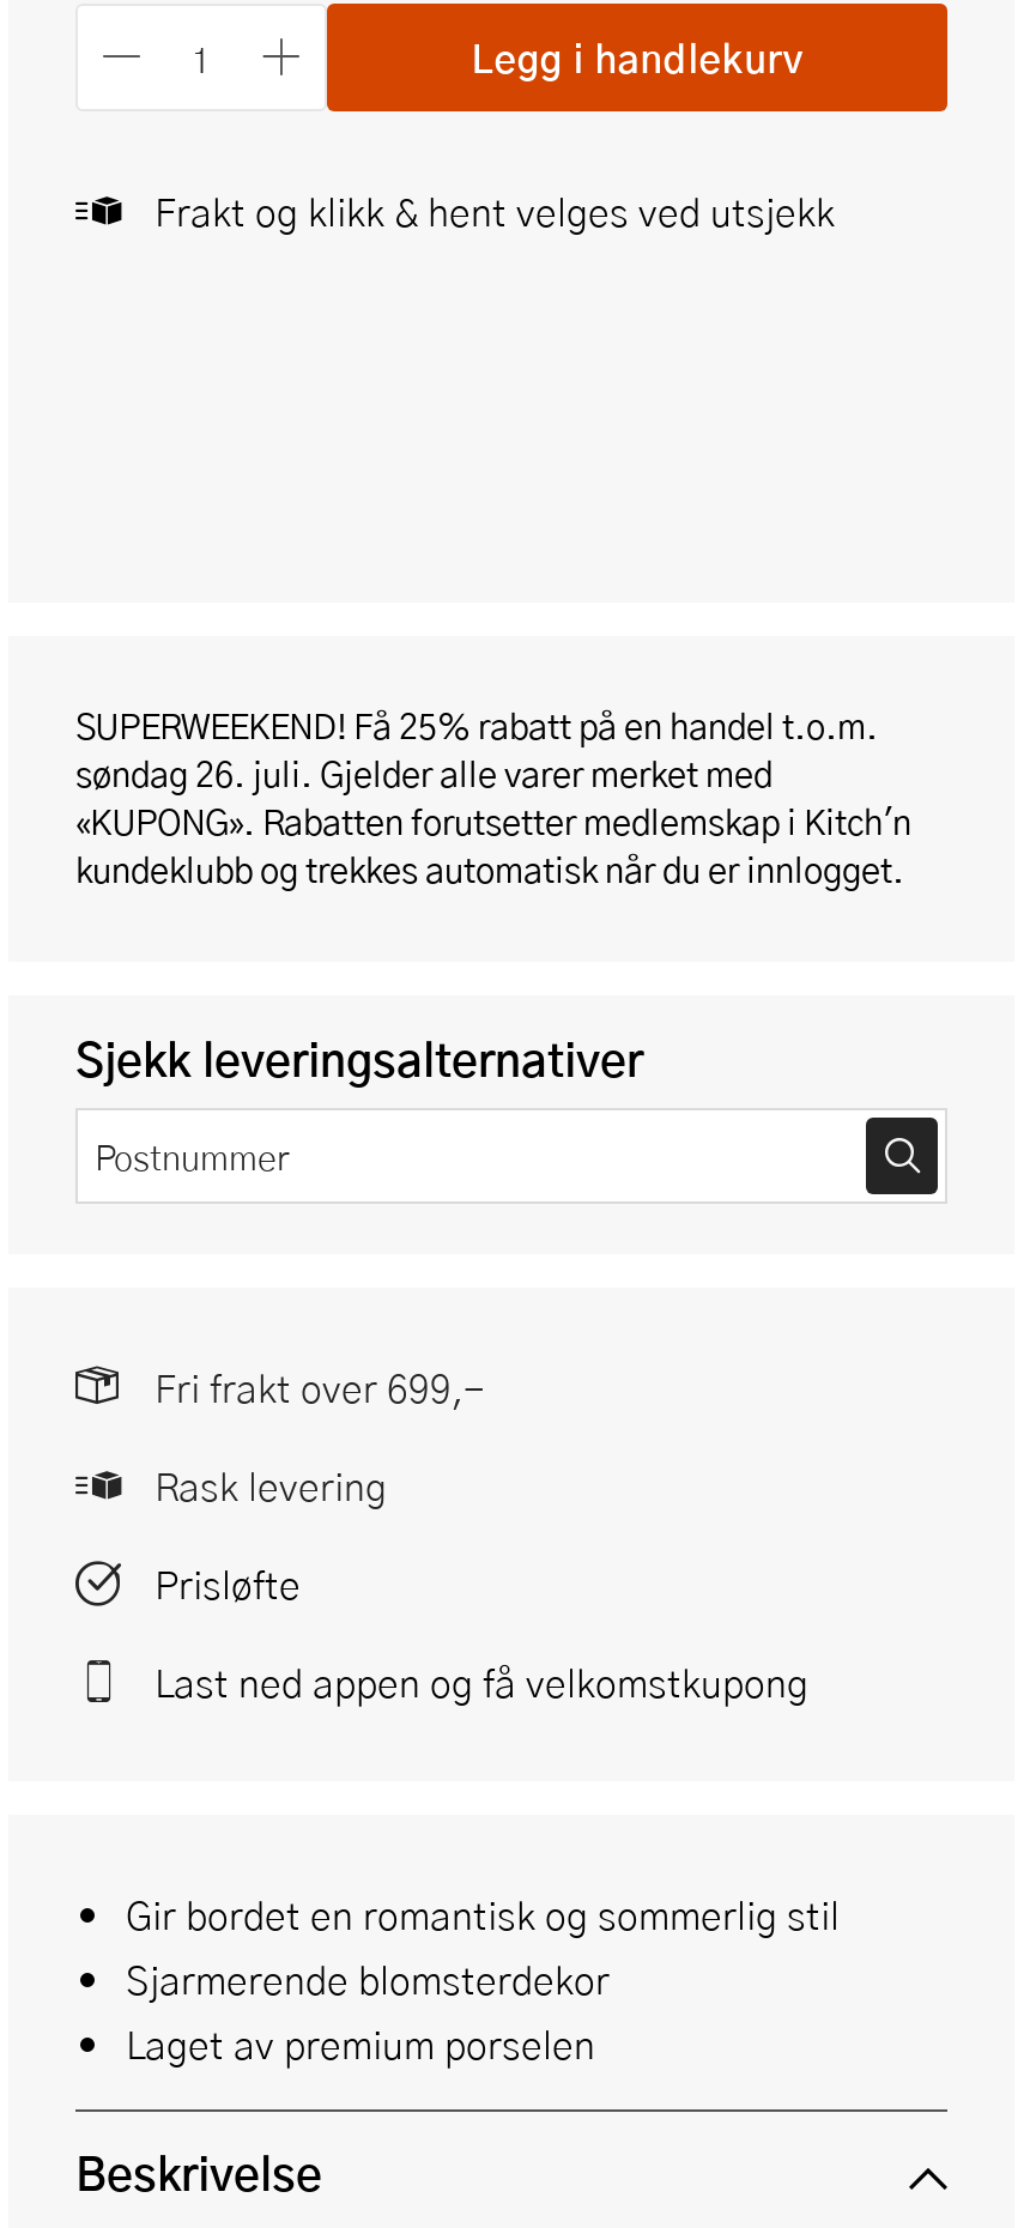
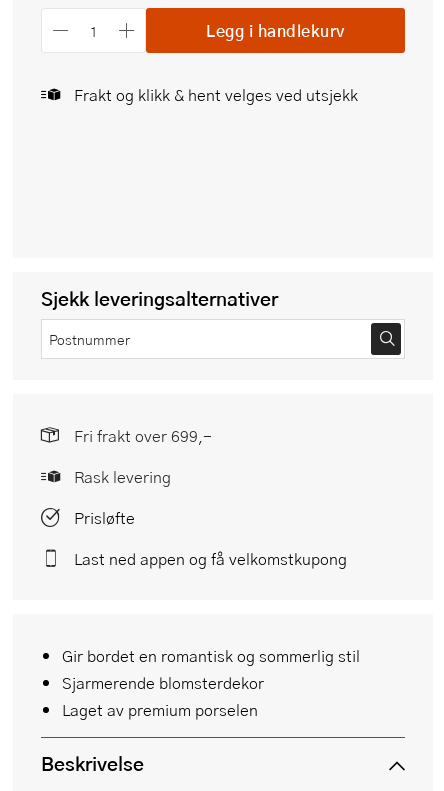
- SUPERWEEKEND! Få 25% rabatt på en handel t.o.m.
- søndag 26. juli. Gjelder alle varer merket med
- «KUPONG». Rabatten forutsetter medlemskap i Kitch'n
- kundeklubb og trekkes automatisk når du er innlogget.
